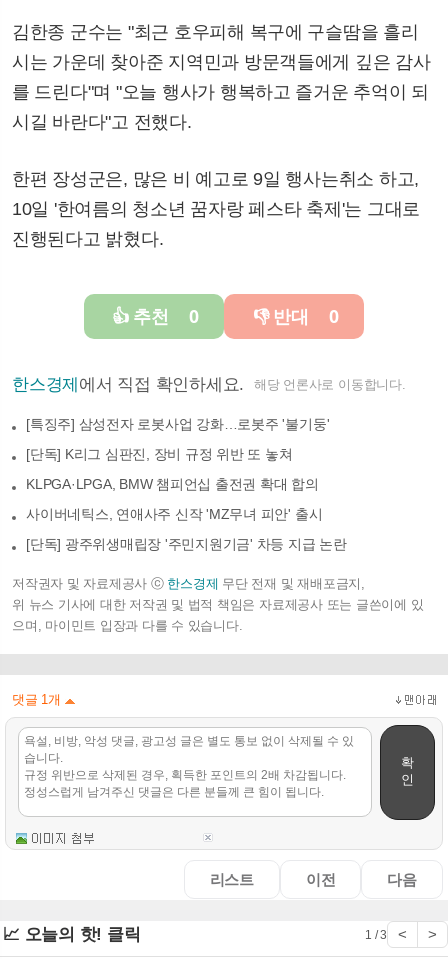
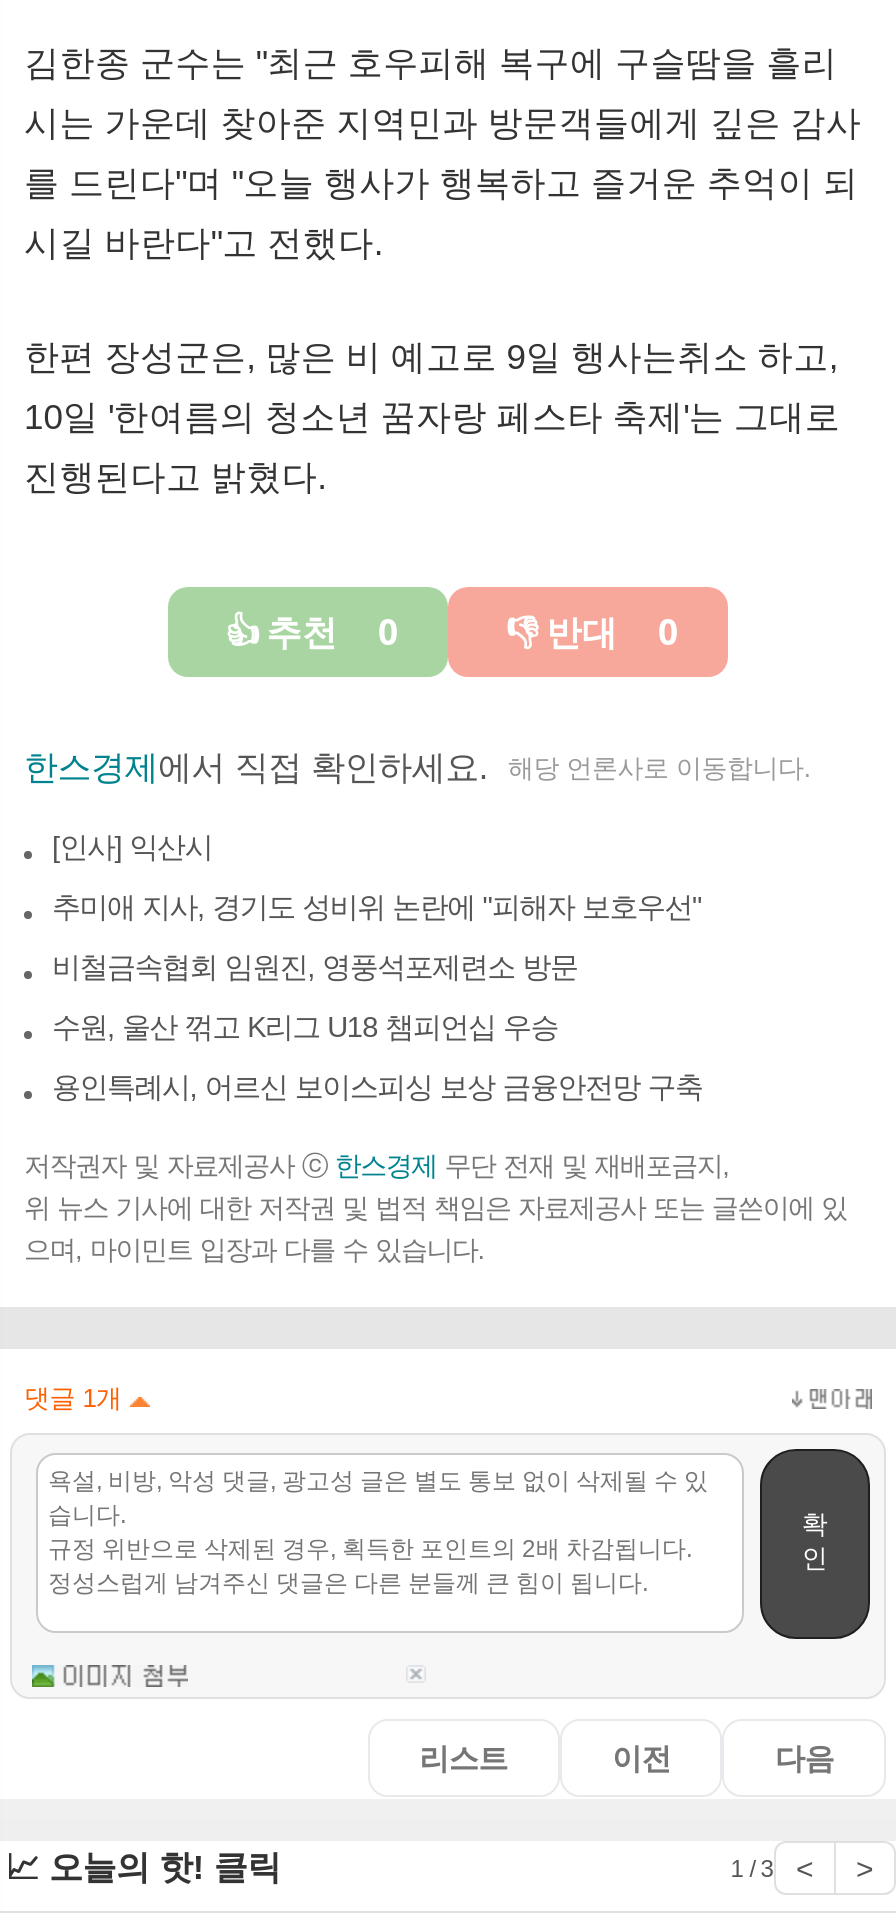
- [특징주] 삼성전자 로봇사업 강화…로봇주 '불기둥'
+ [인사] 익산시

- [단독] K리그 심판진, 장비 규정 위반 또 놓쳐
+ 추미애 지사, 경기도 성비위 논란에 "피해자 보호우선"

- KLPGA·LPGA, BMW 챔피언십 출전권 확대 합의
+ 비철금속협회 임원진, 영풍석포제련소 방문

- 사이버네틱스, 연애사주 신작 'MZ무녀 피안' 출시
+ 수원, 울산 꺾고 K리그 U18 챔피언십 우승

- [단독] 광주위생매립장 '주민지원기금' 차등 지급 논란
+ 용인특례시, 어르신 보이스피싱 보상 금융안전망 구축
